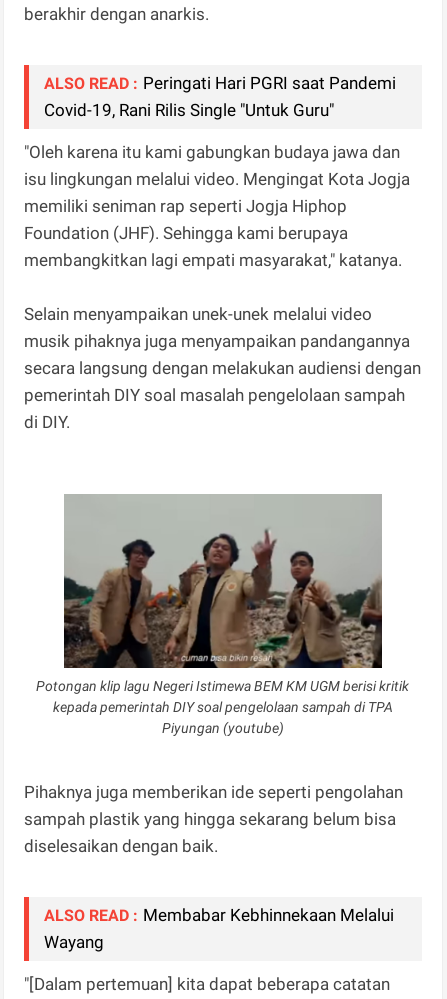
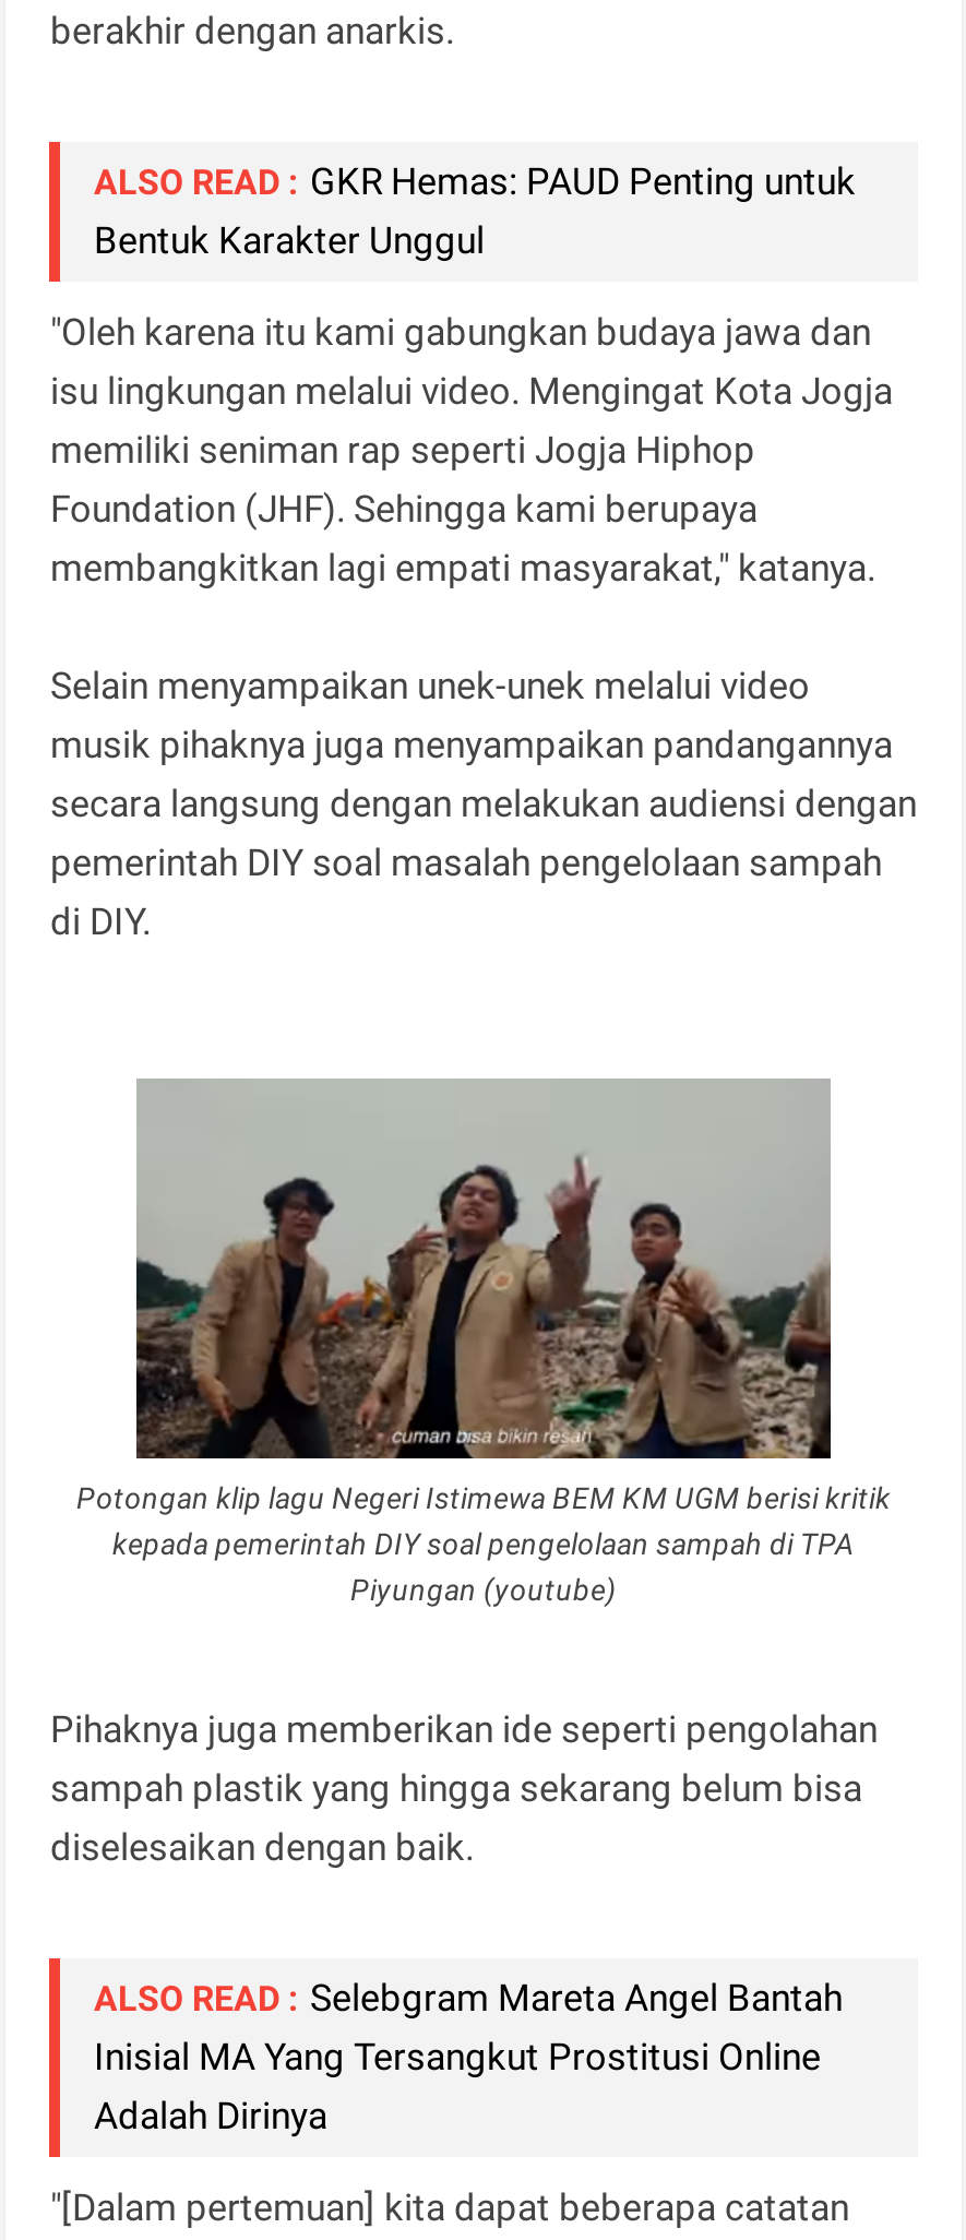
- ALSO READ : Peringati Hari PGRI saat Pandemi
- Covid-19, Rani Rilis Single "Untuk Guru"
+ ALSO READ : GKR Hemas: PAUD Penting untuk
+ Bentuk Karakter Unggul

- ALSO READ : Membabar Kebhinnekaan Melalui
- Wayang
+ ALSO READ : Selebgram Mareta Angel Bantah
+ Inisial MA Yang Tersangkut Prostitusi Online
+ Adalah Dirinya
